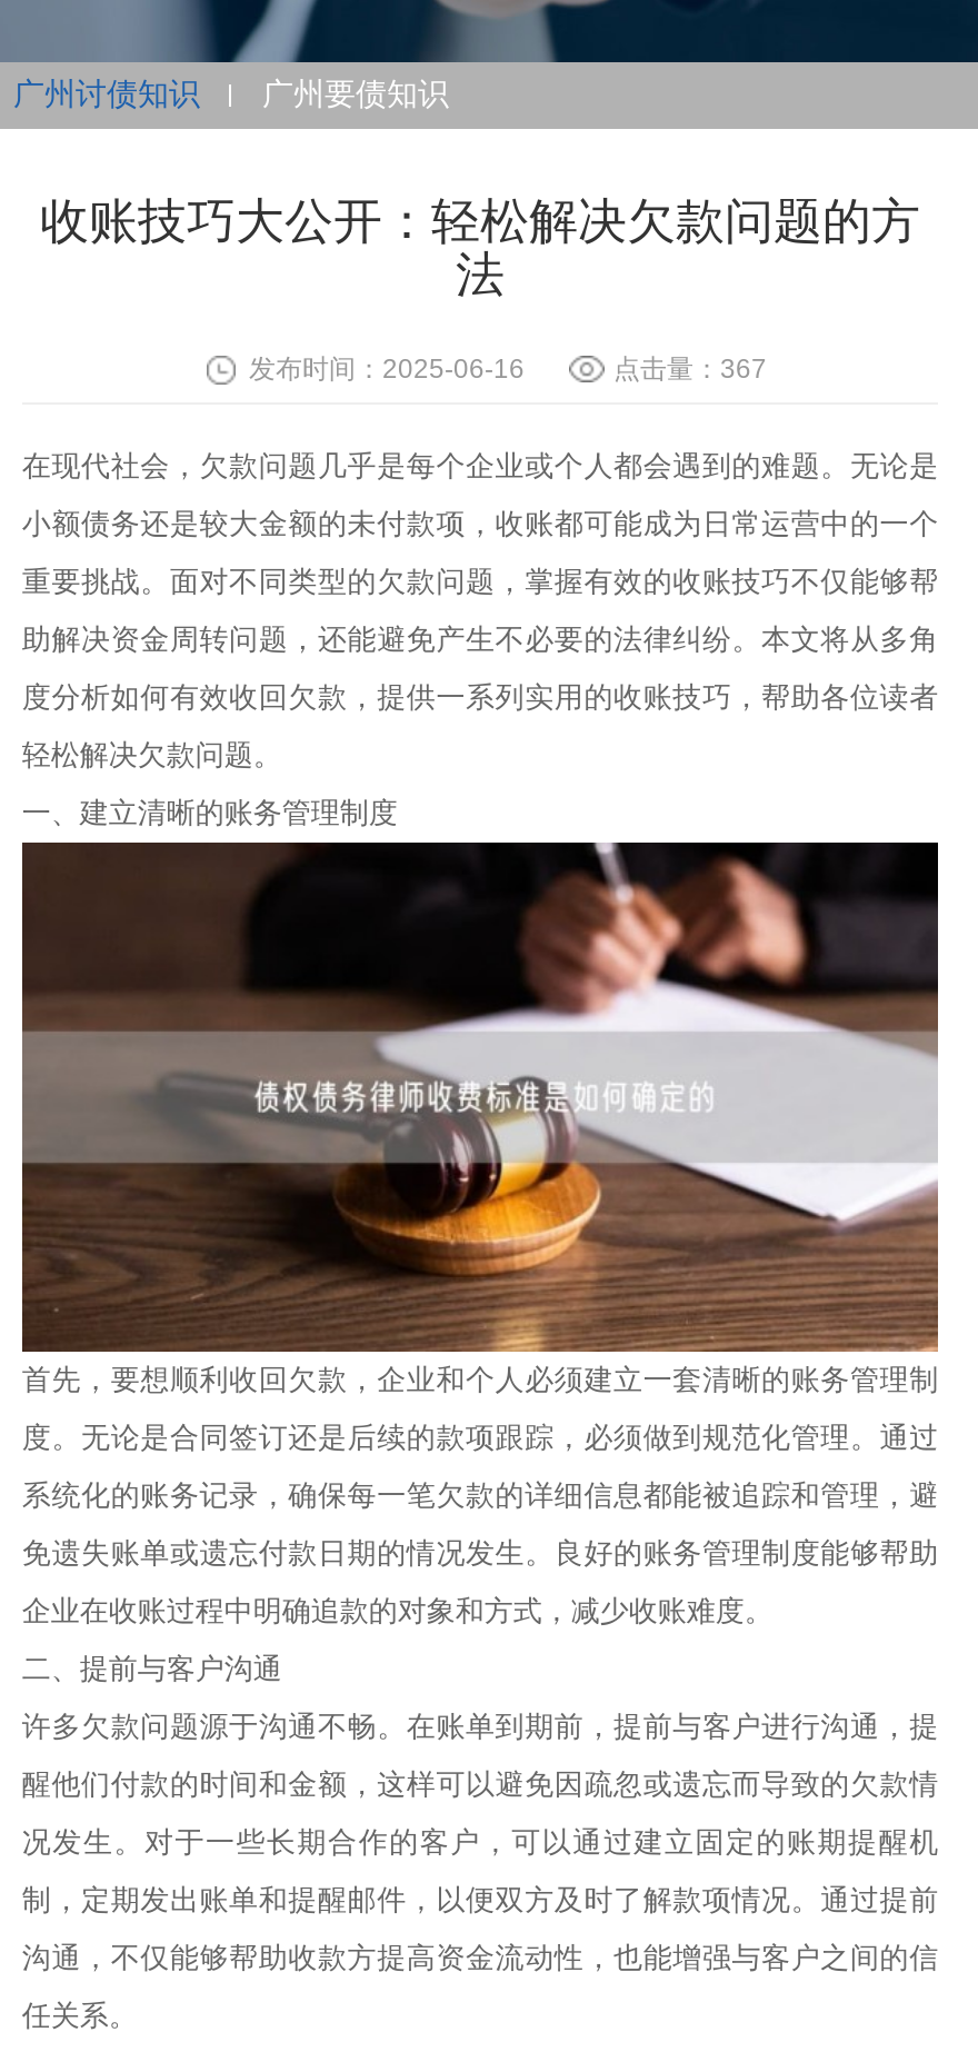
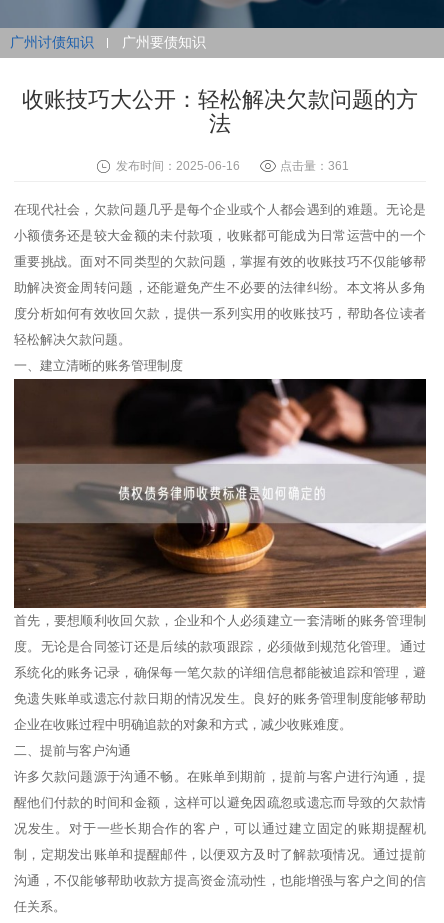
- 点击量：367
+ 点击量：361
